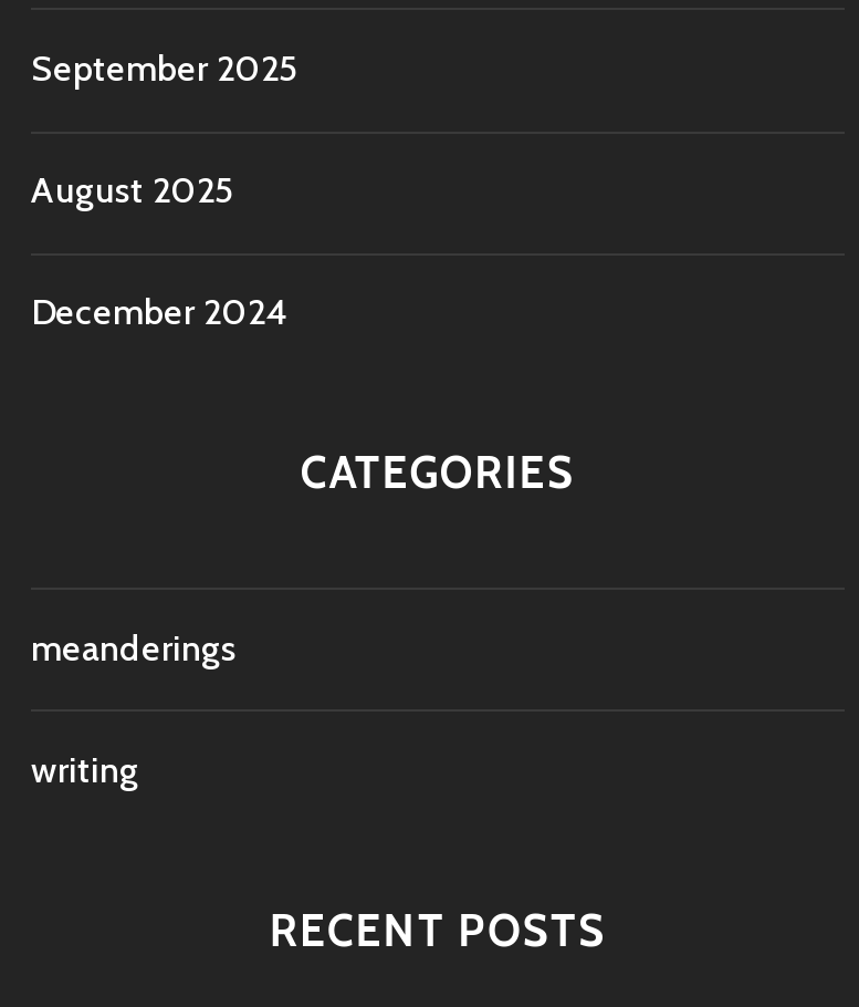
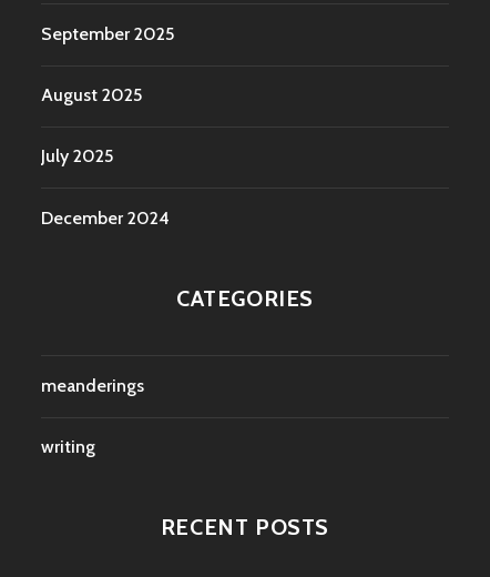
+ July 2025
